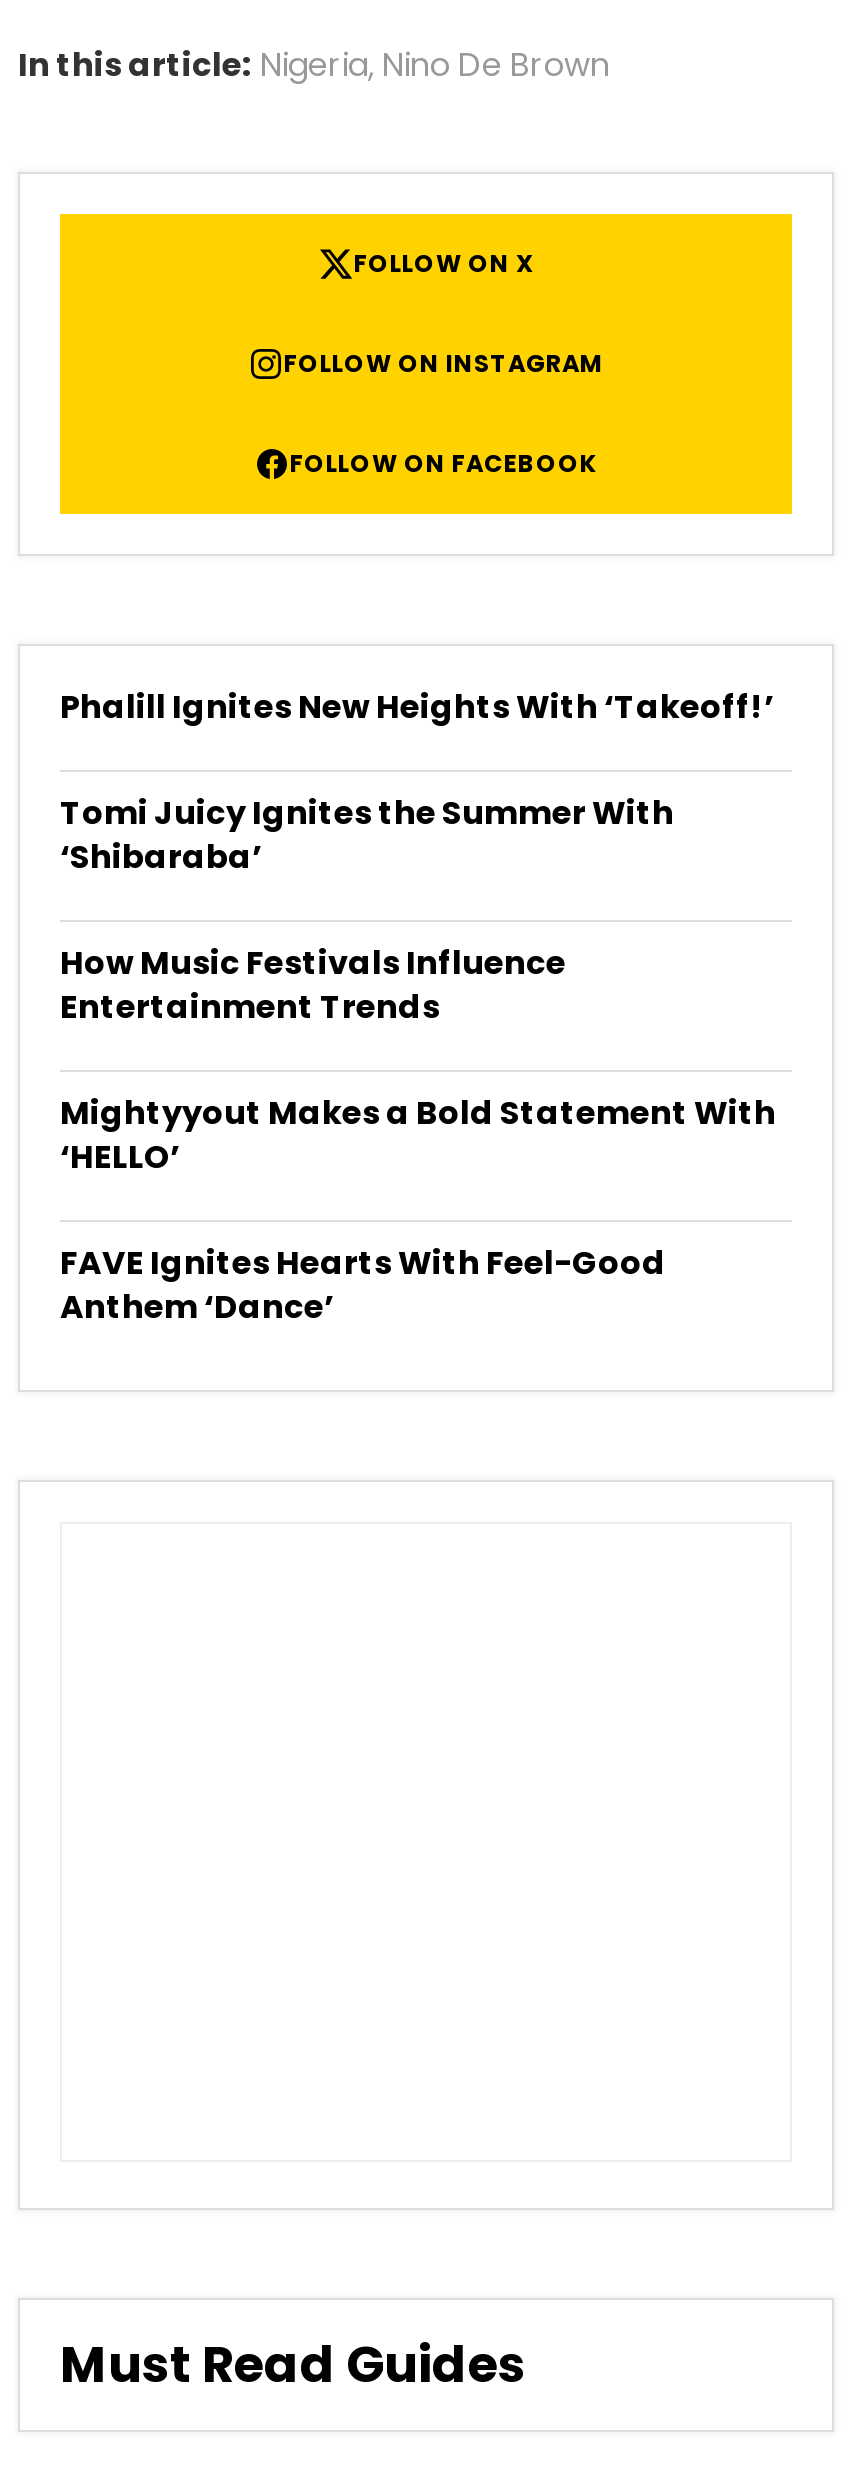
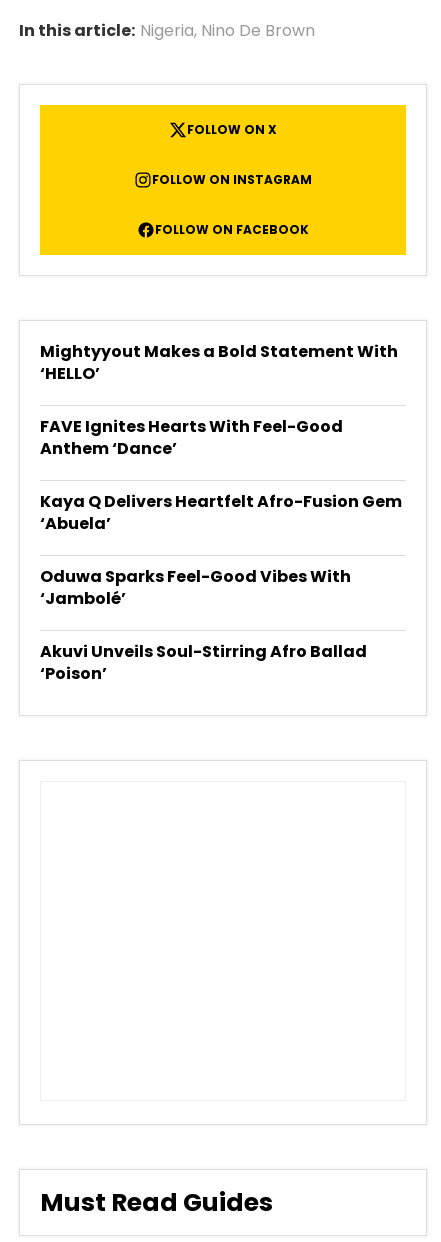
- Phalill Ignites New Heights With ‘Takeoff!’
- Tomi Juicy Ignites the Summer With
- ‘Shibaraba’
- How Music Festivals Influence
- Entertainment Trends

moved up: Mightyyout Makes a Bold Statement With | ‘HELLO’ | FAVE Ignites Hearts With Feel-Good | Anthem ‘Dance’

+ Kaya Q Delivers Heartfelt Afro-Fusion Gem
+ ‘Abuela’
+ Oduwa Sparks Feel-Good Vibes With
+ ‘Jambolé’
+ Akuvi Unveils Soul-Stirring Afro Ballad
+ ‘Poison’
